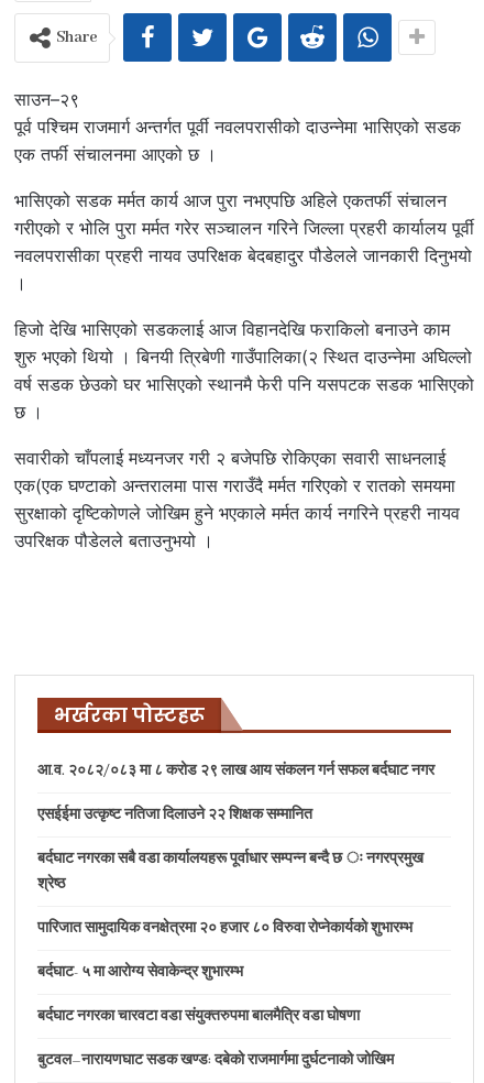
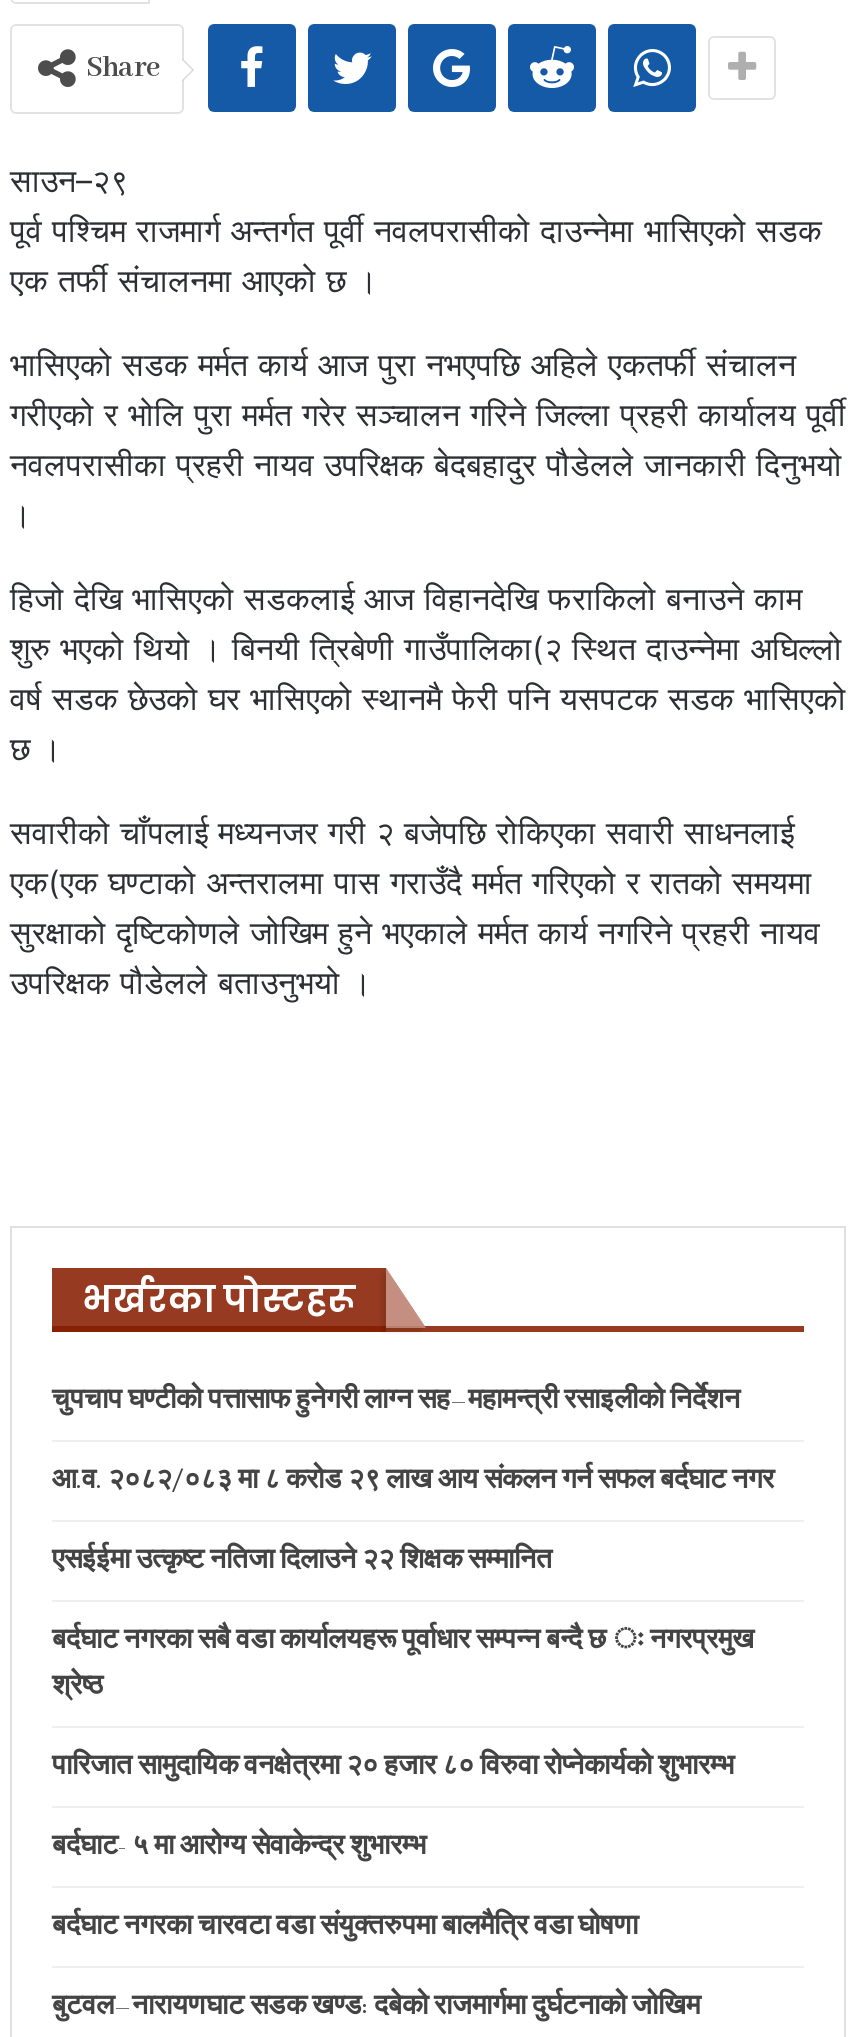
+ चुपचाप घण्टीको पत्तासाफ हुनेगरी लाग्न सह–महामन्त्री रसाइलीको निर्देशन
